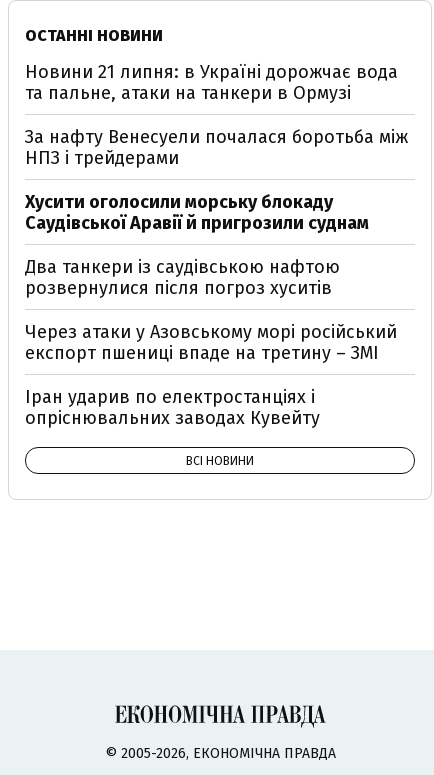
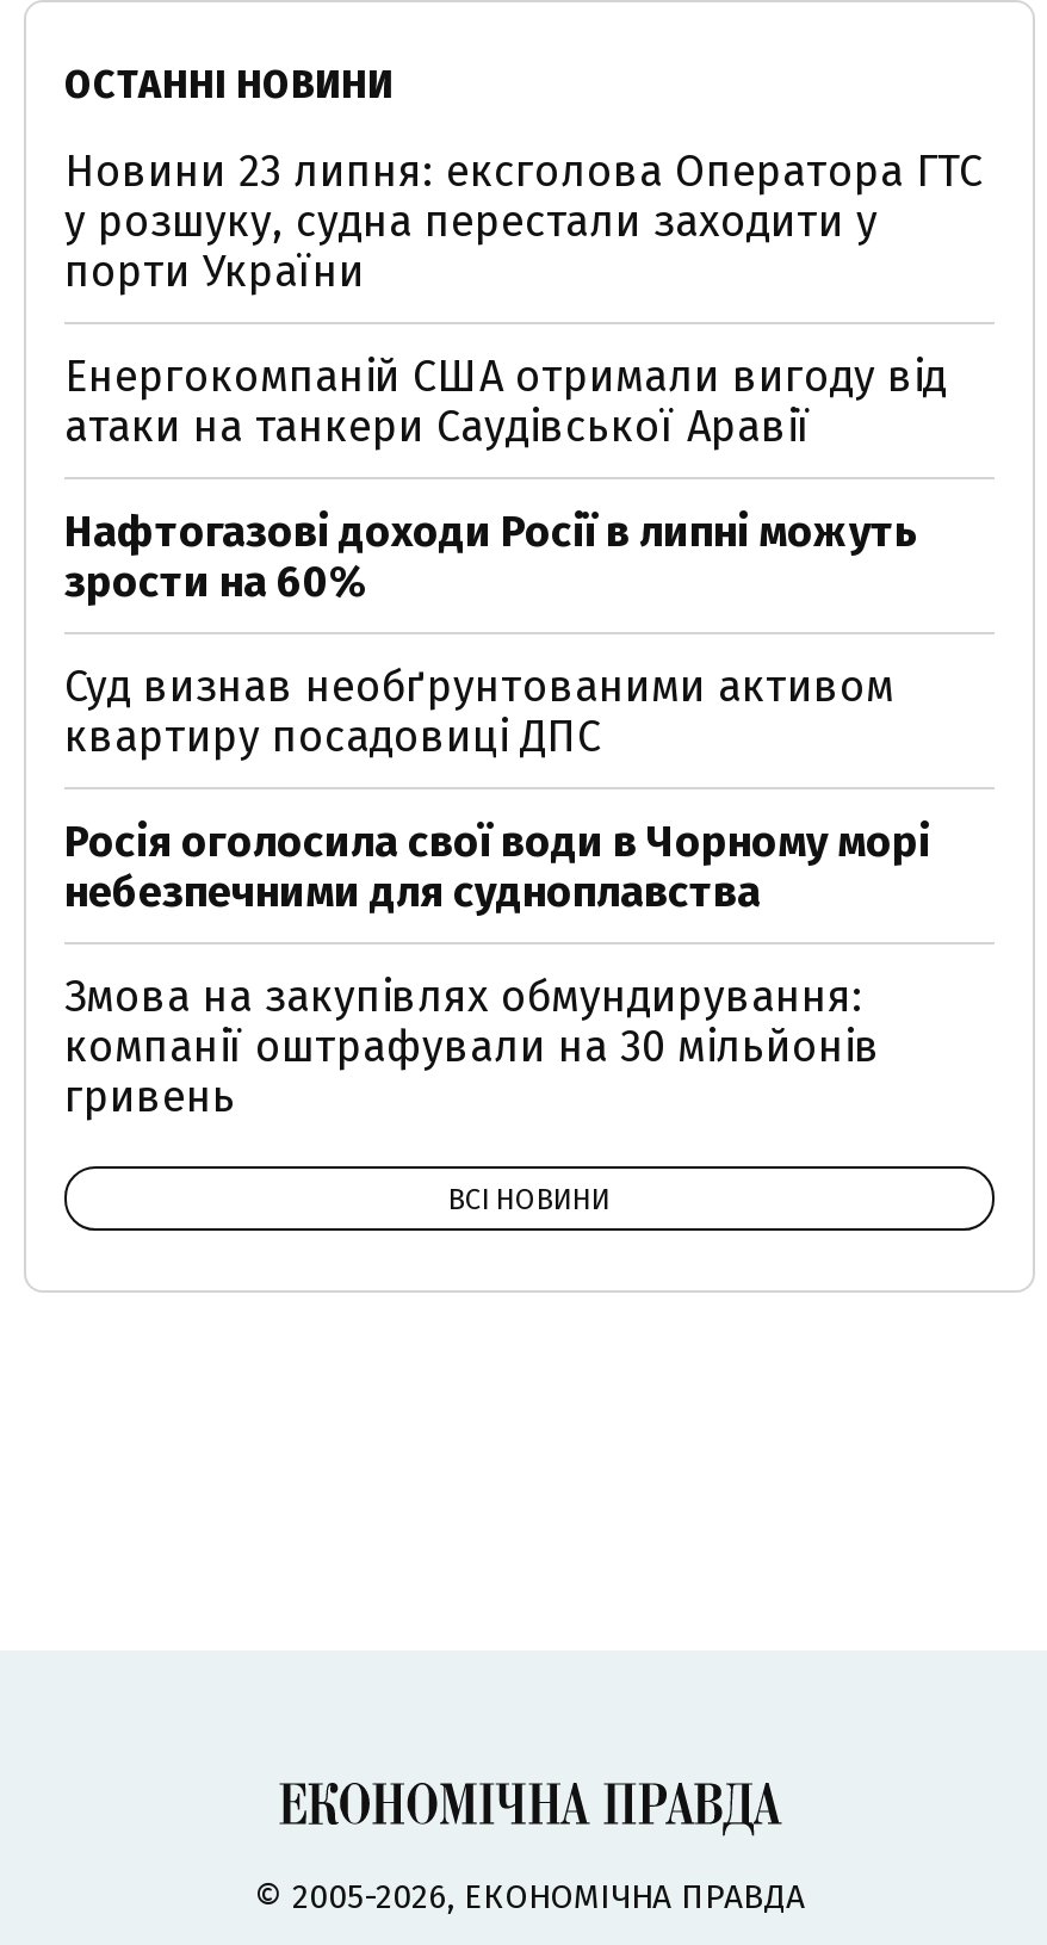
- Новини 21 липня: в Україні дорожчає вода
- та пальне, атаки на танкери в Ормузі
+ Новини 23 липня: ексголова Оператора ГТС
+ у розшуку, судна перестали заходити у
+ порти України

- За нафту Венесуели почалася боротьба між
- НПЗ і трейдерами
+ Енергокомпаній США отримали вигоду від
+ атаки на танкери Саудівської Аравії

- Хусити оголосили морську блокаду
- Саудівської Аравії й пригрозили суднам
+ Нафтогазові доходи Росії в липні можуть
+ зрости на 60%

- Два танкери із саудівською нафтою
- розвернулися після погроз хуситів
+ Суд визнав необґрунтованими активом
+ квартиру посадовиці ДПС

- Через атаки у Азовському морі російський
- експорт пшениці впаде на третину – ЗМІ
+ Росія оголосила свої води в Чорному морі
+ небезпечними для судноплавства

- Іран ударив по електростанціях і
- опріснювальних заводах Кувейту
+ Змова на закупівлях обмундирування:
+ компанії оштрафували на 30 мільйонів
+ гривень
